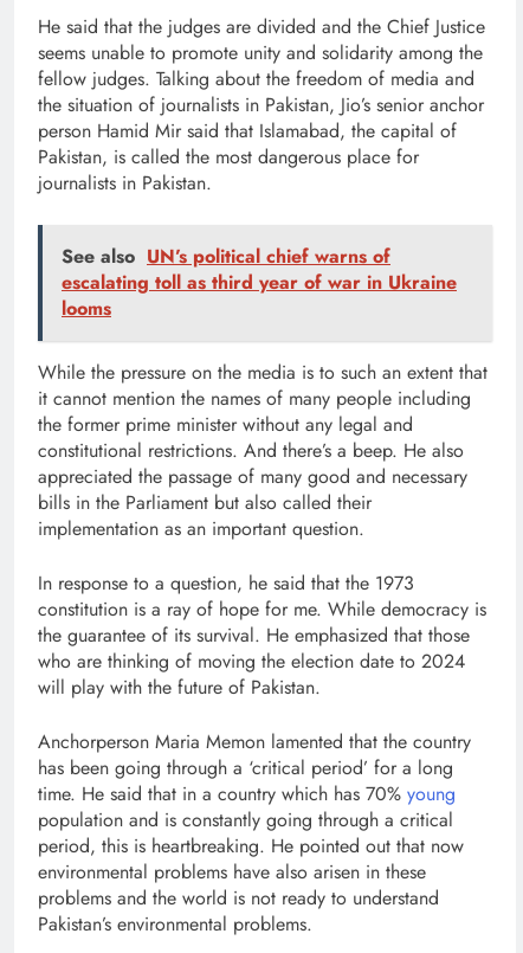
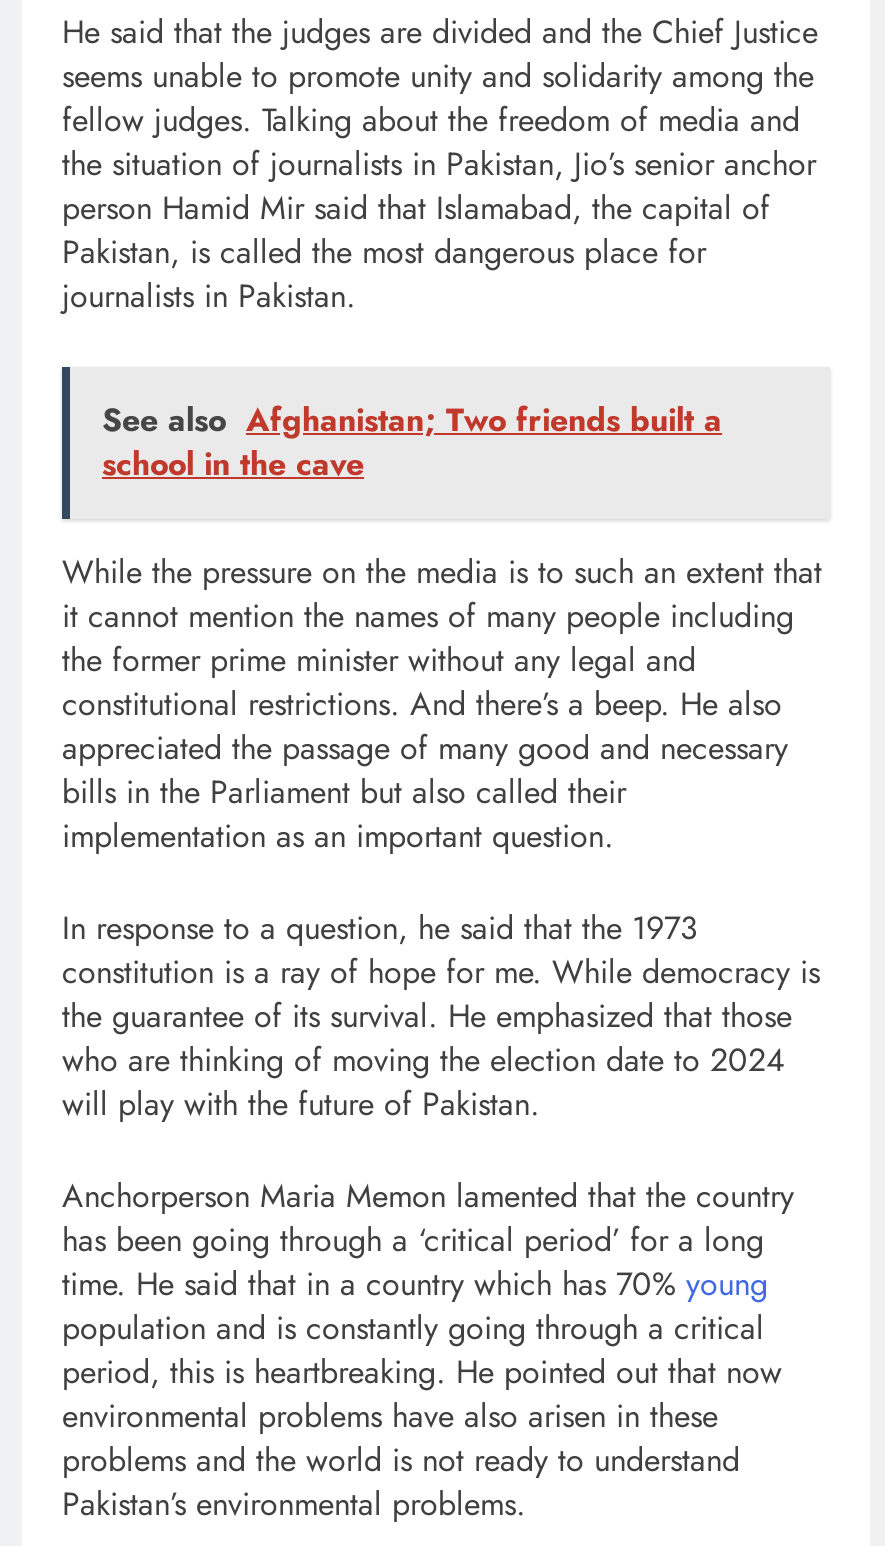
- See also UN’s political chief warns of
- escalating toll as third year of war in Ukraine
- looms
+ See also Afghanistan; Two friends built a
+ school in the cave
